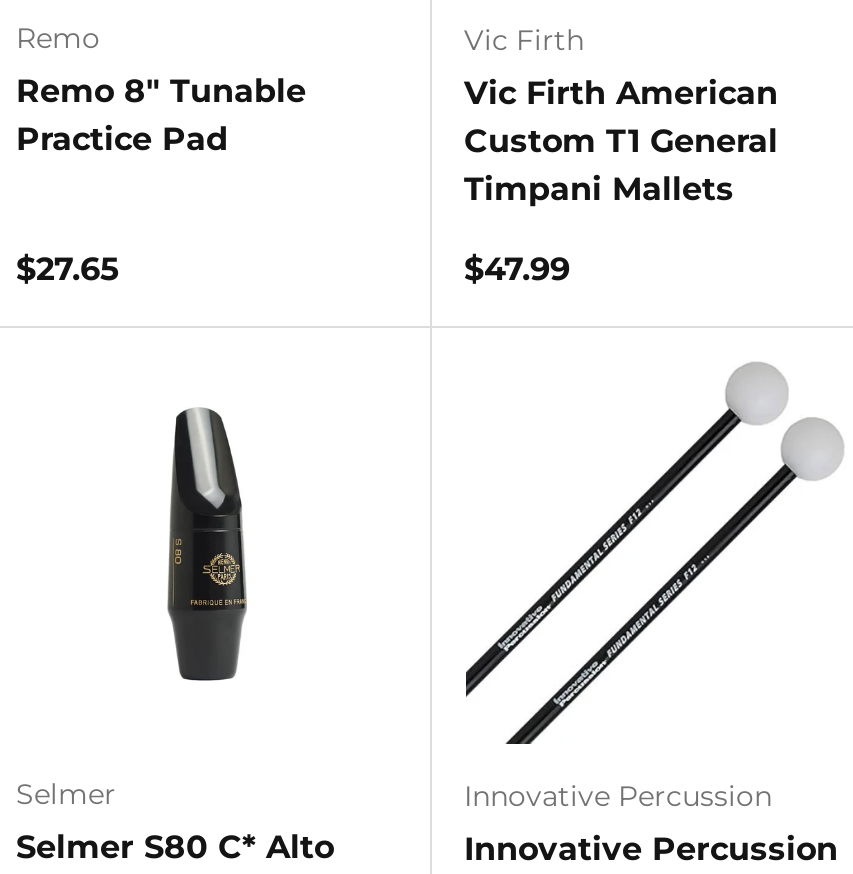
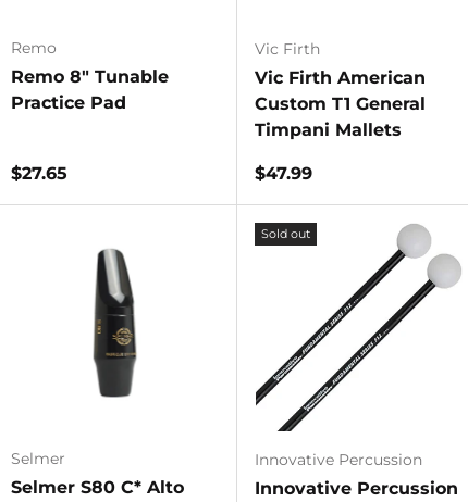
+ Sold out
